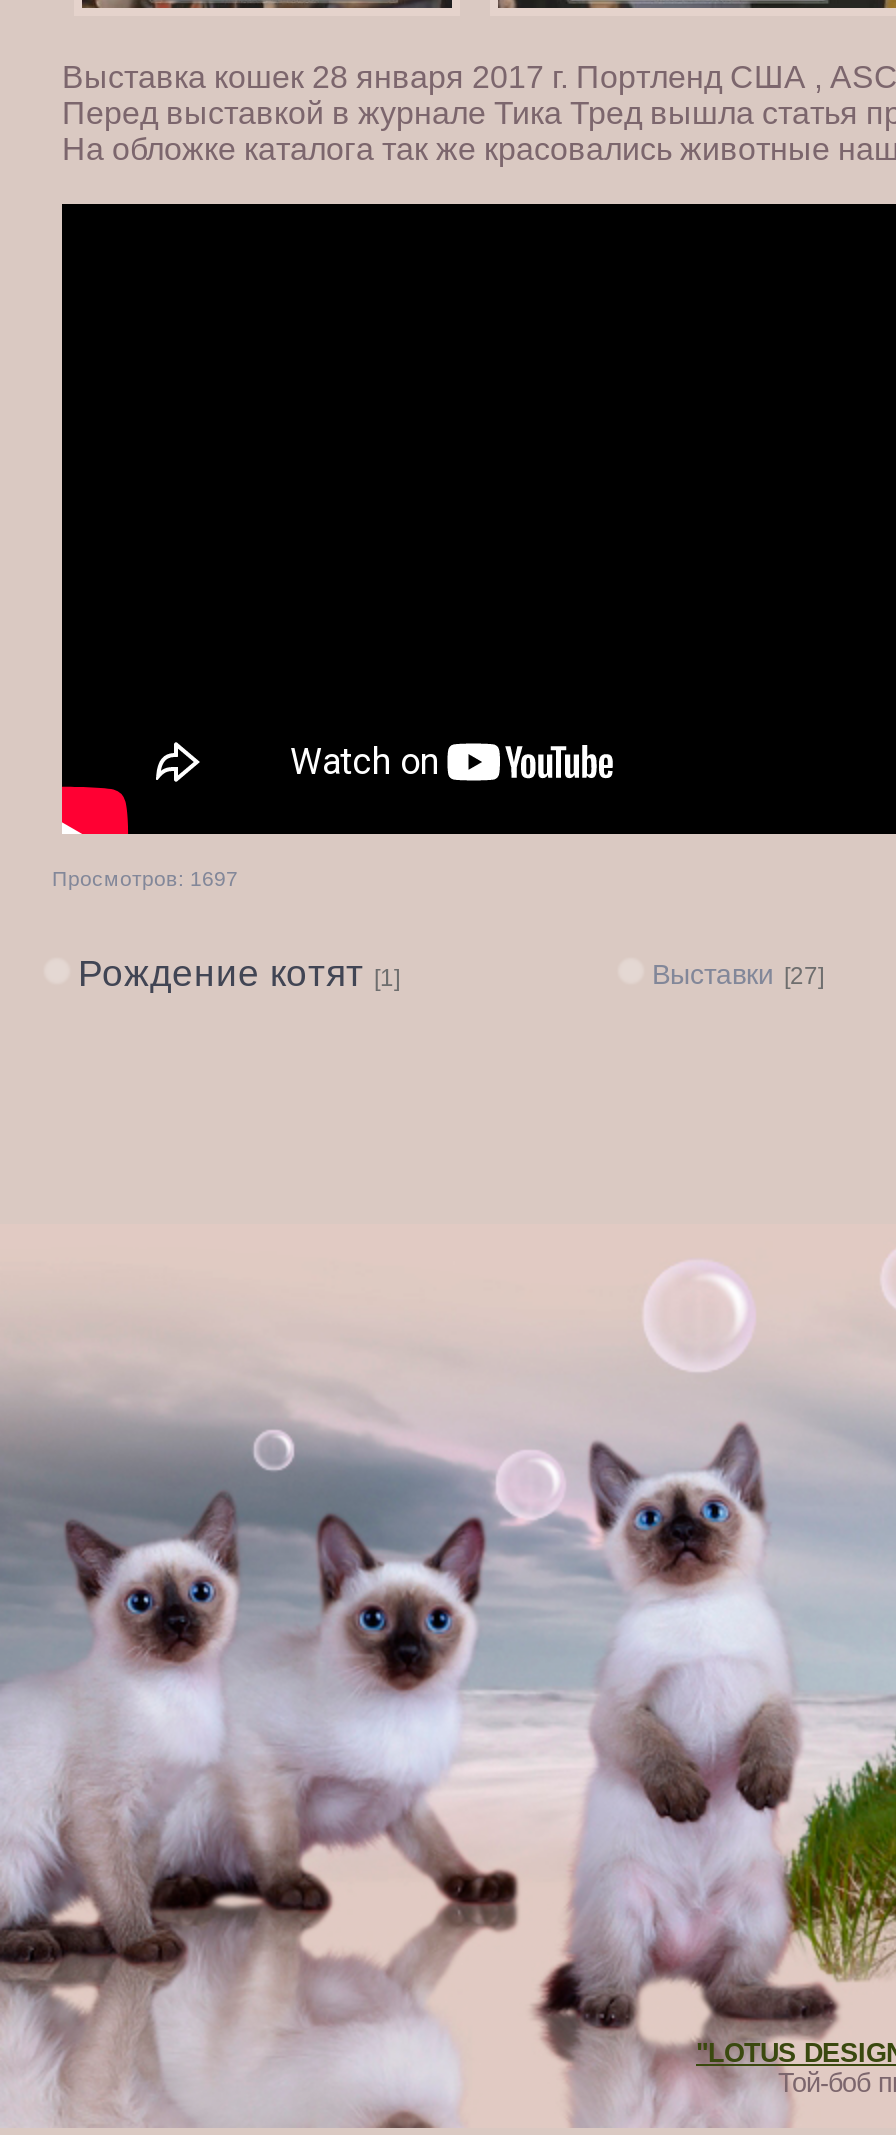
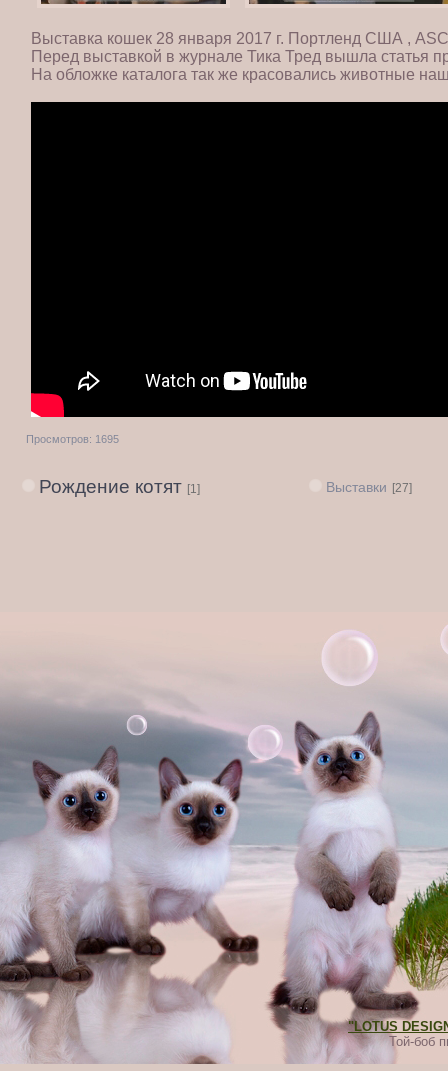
- Просмотров: 1697
+ Просмотров: 1695
